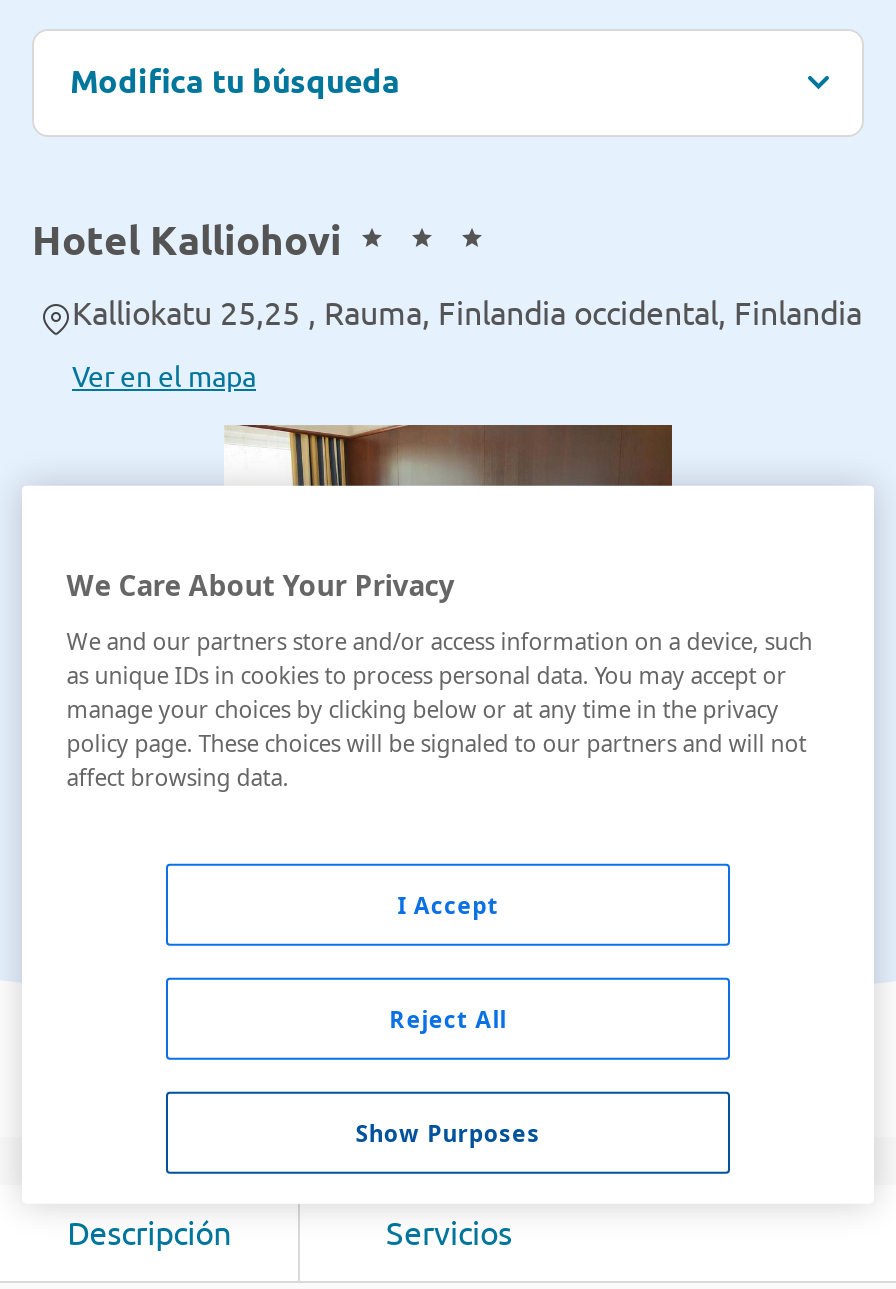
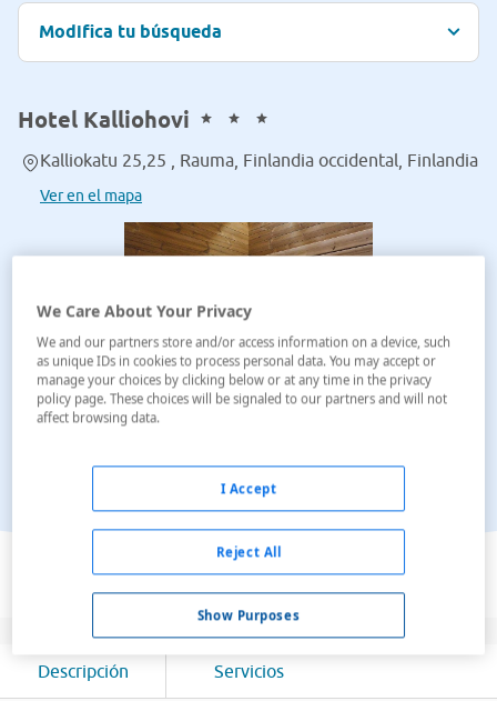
- [image]
+ [image]
